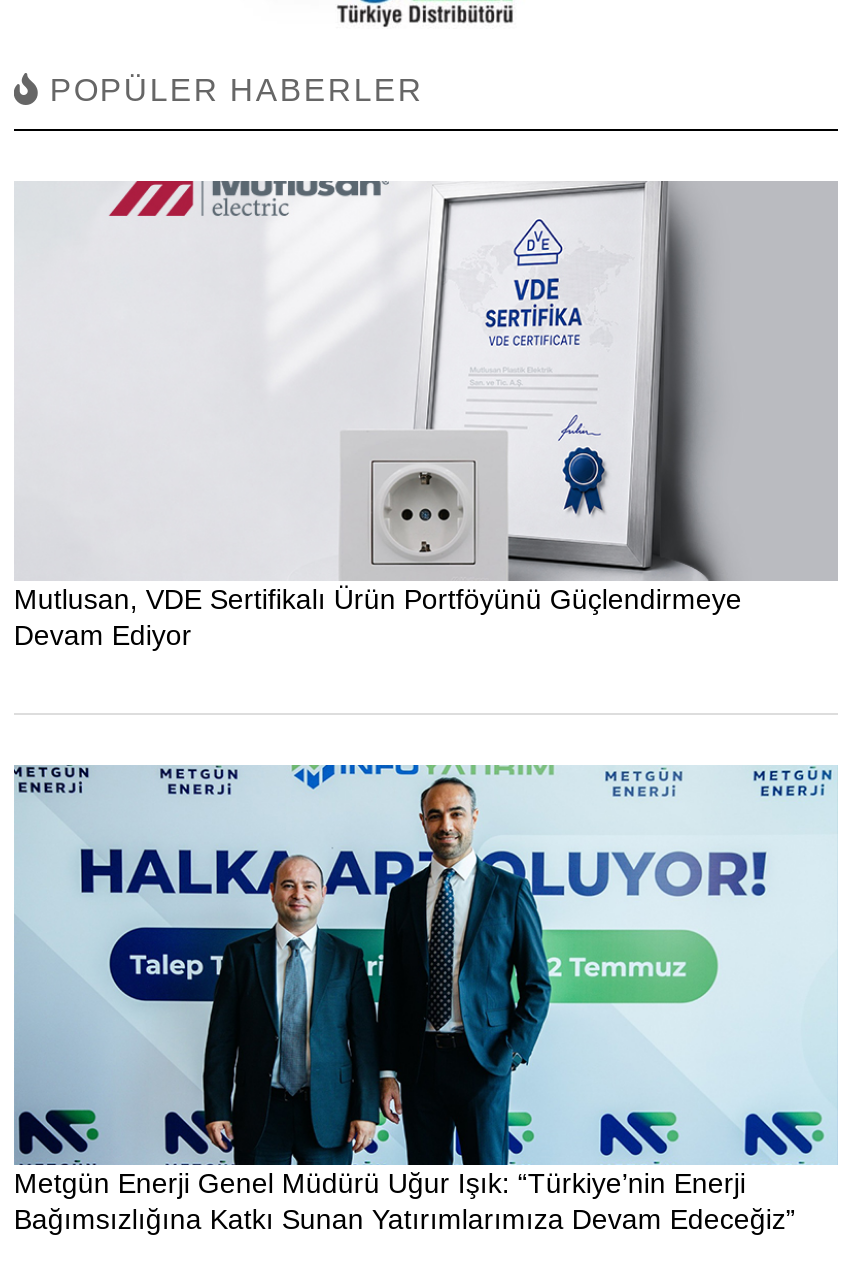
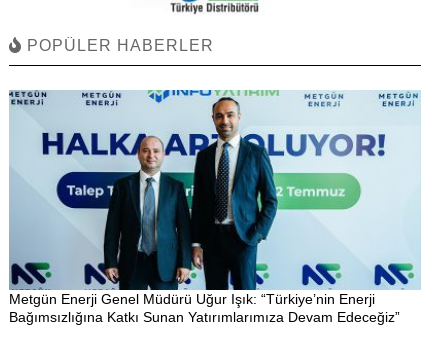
- [image]
- Mutlusan, VDE Sertifikalı Ürün Portföyünü Güçlendirmeye
- Devam Ediyor
